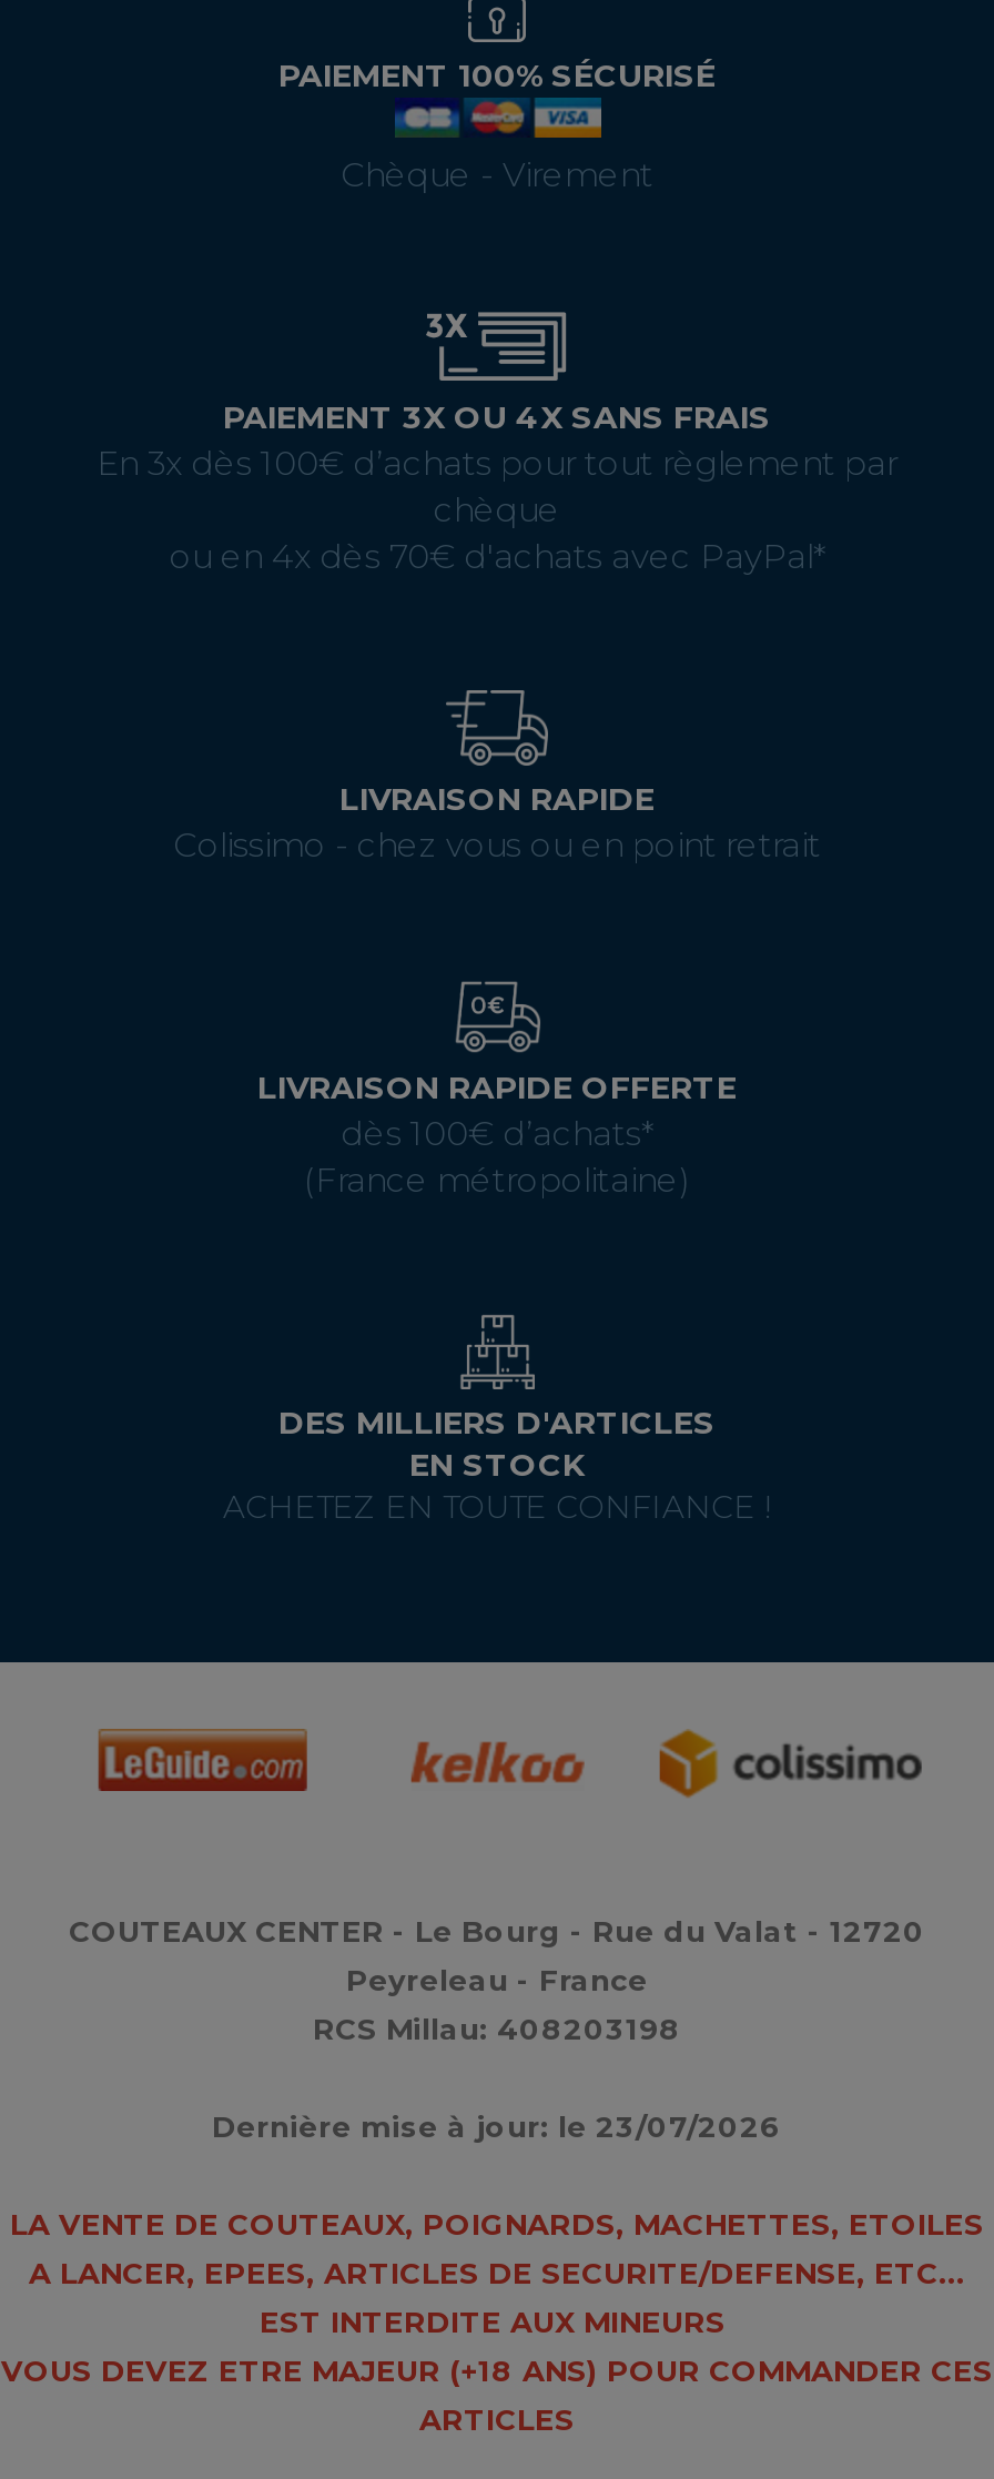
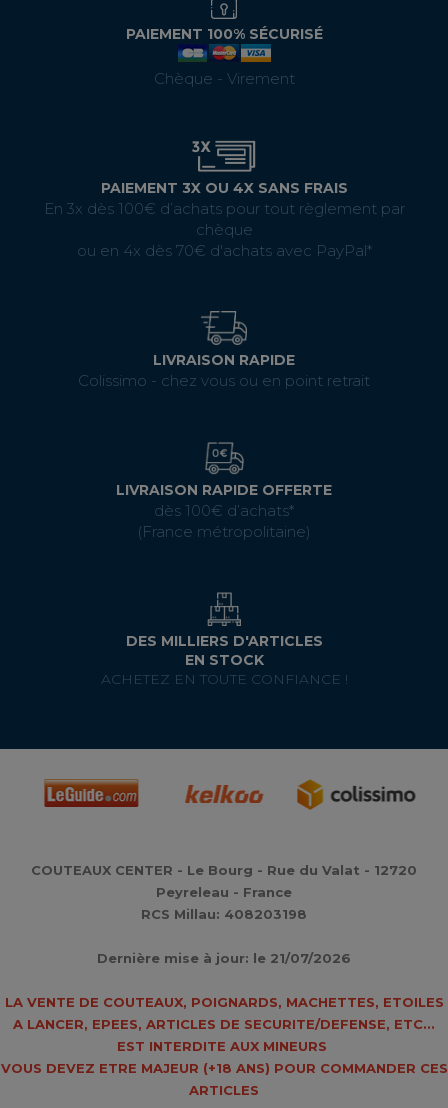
- Dernière mise à jour: le 23/07/2026
+ Dernière mise à jour: le 21/07/2026
